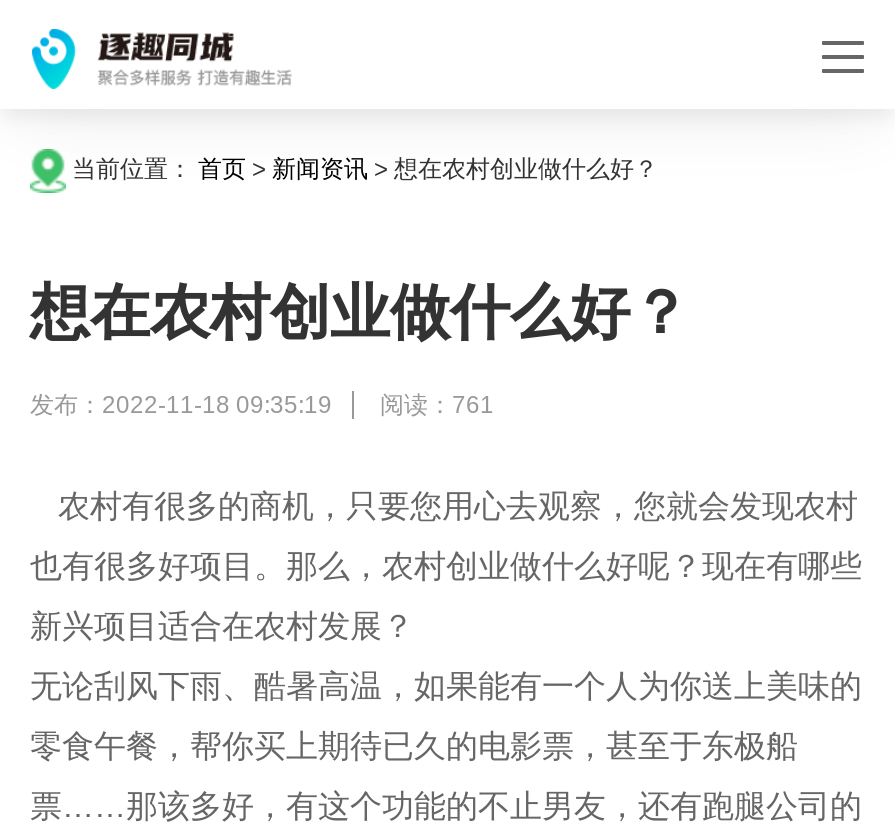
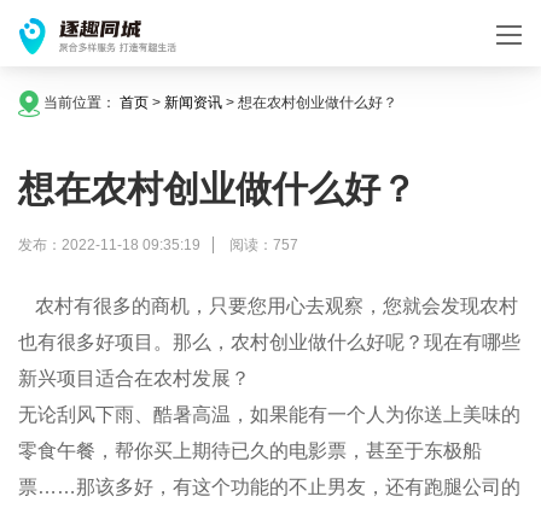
- 发布：2022-11-18 09:35:19 阅读：761
+ 发布：2022-11-18 09:35:19 阅读：757
